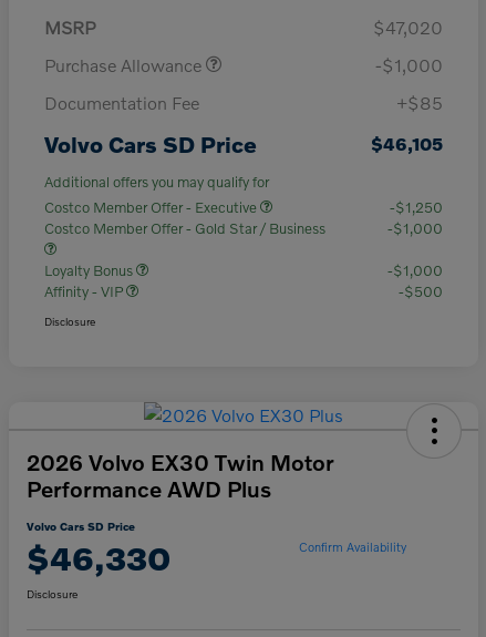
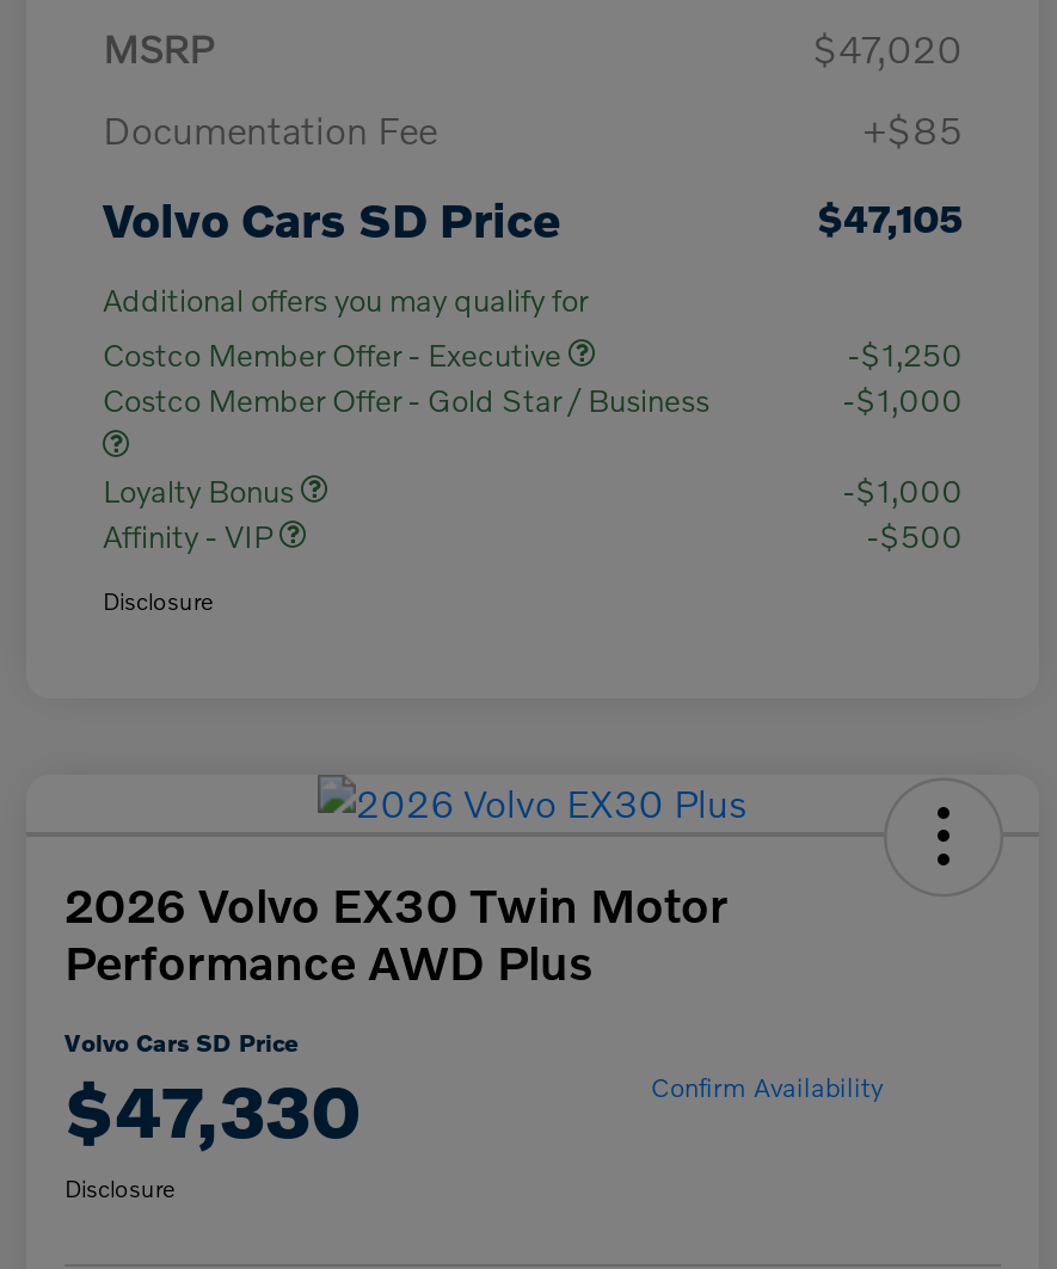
- Purchase Allowance
- -$1,000

- $46,105
+ $47,105

- $46,330
+ $47,330
